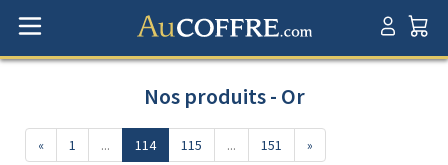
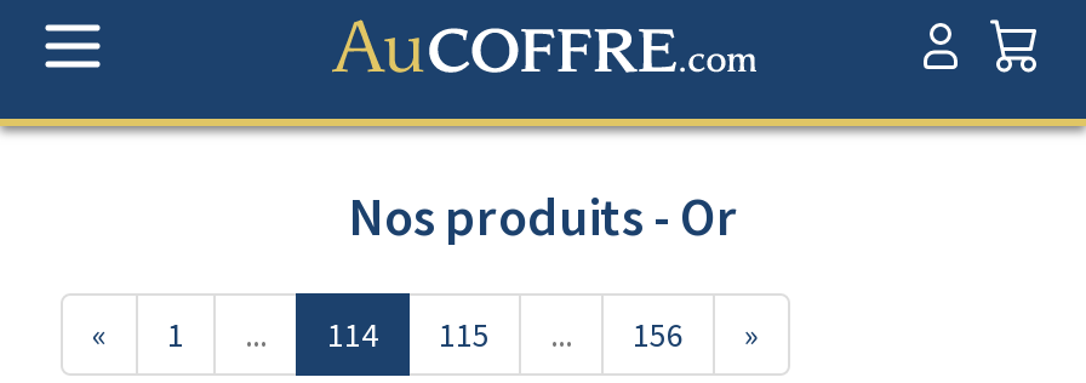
- 151
+ 156
